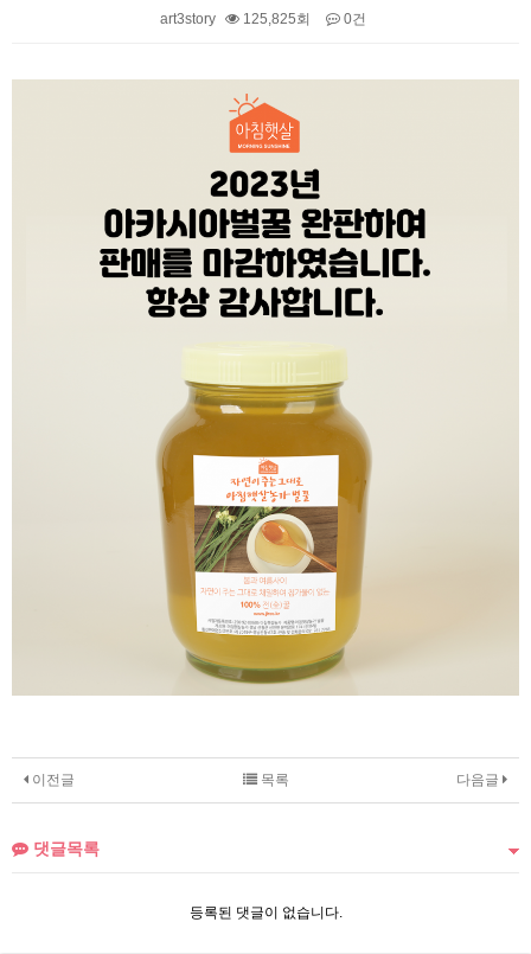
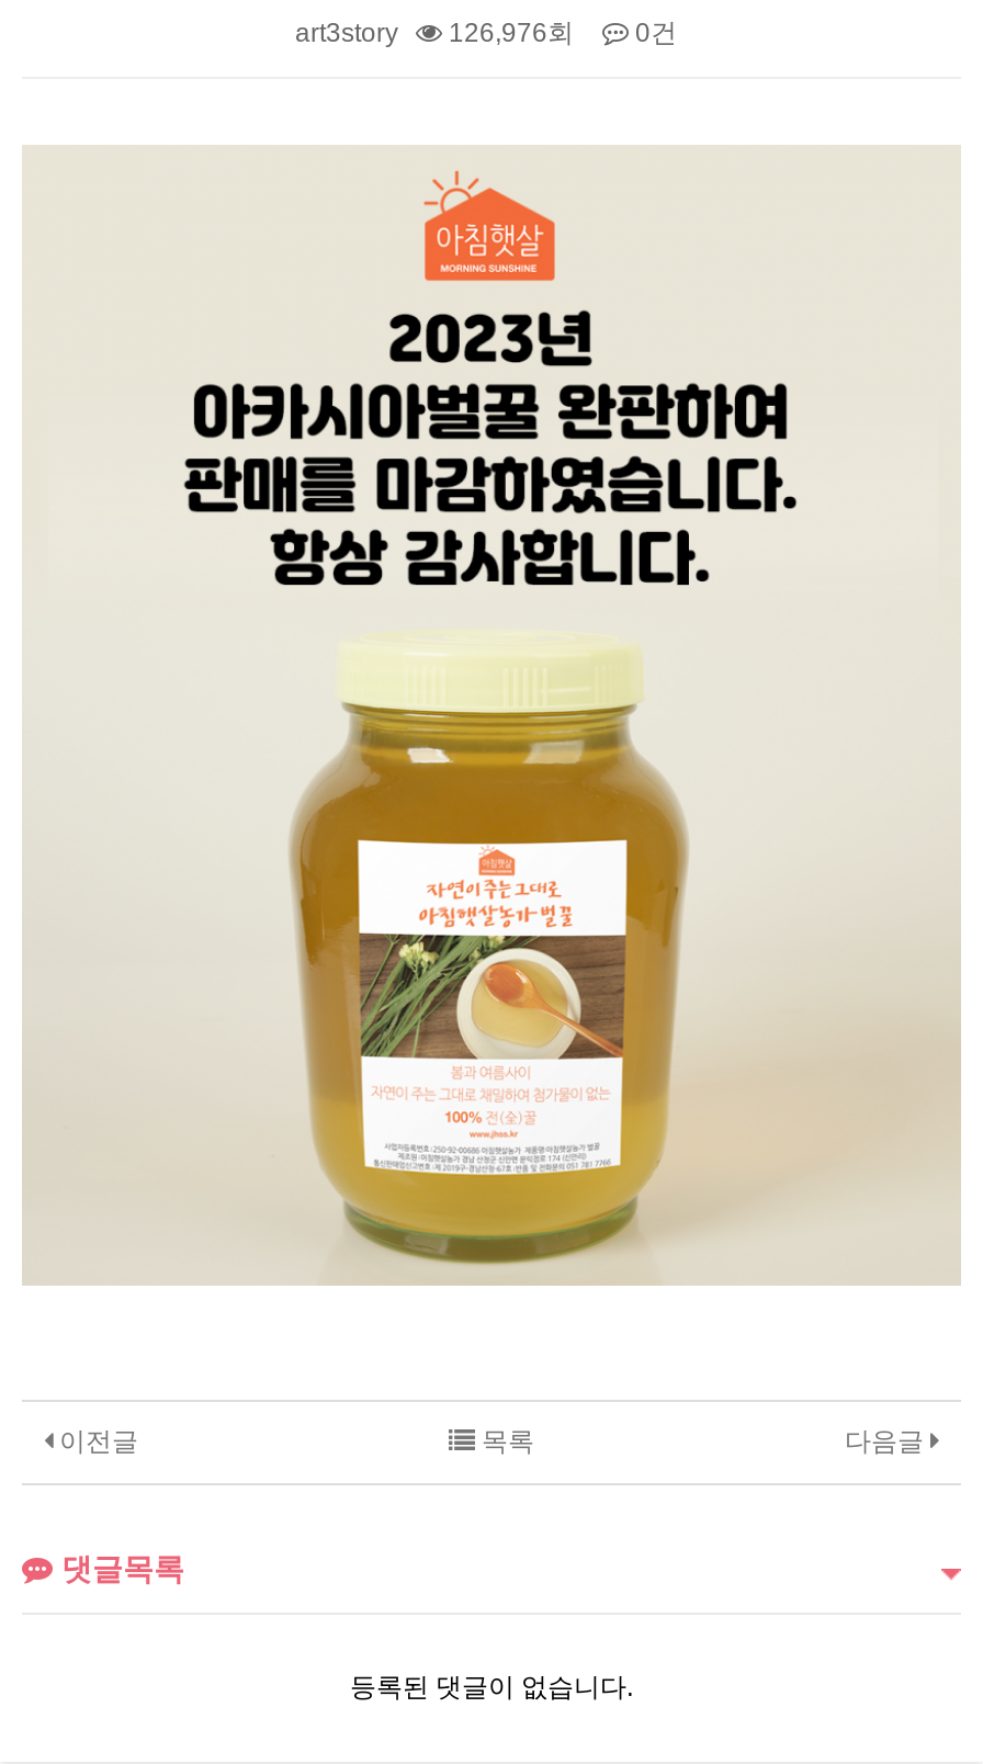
- art3story 125,825회 0건
+ art3story 126,976회 0건
